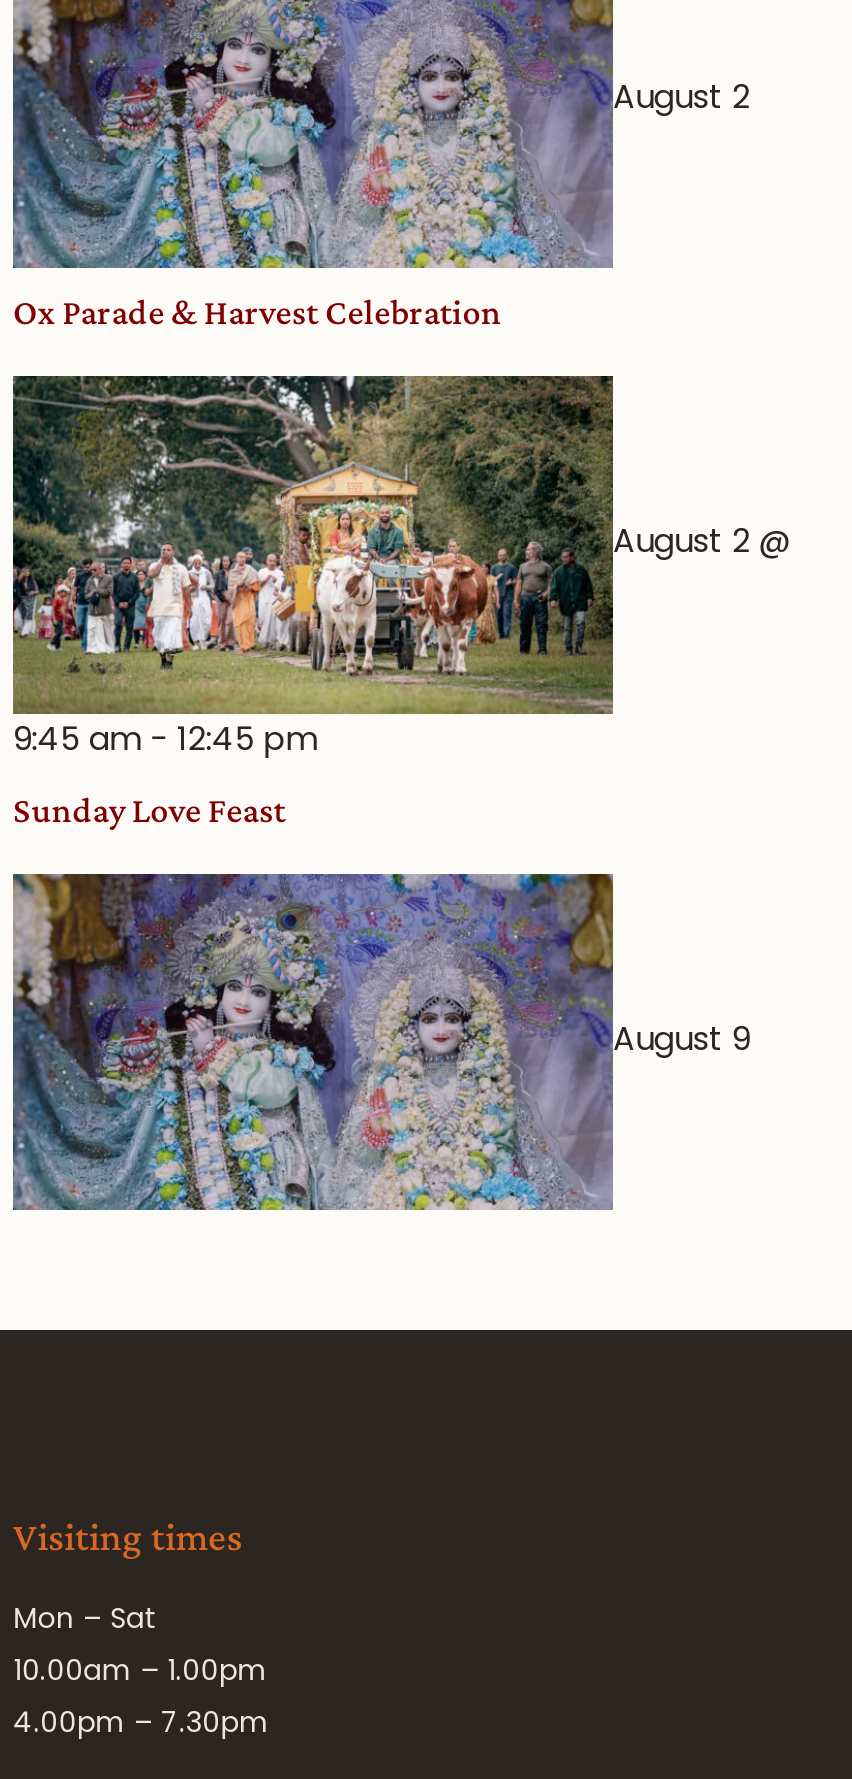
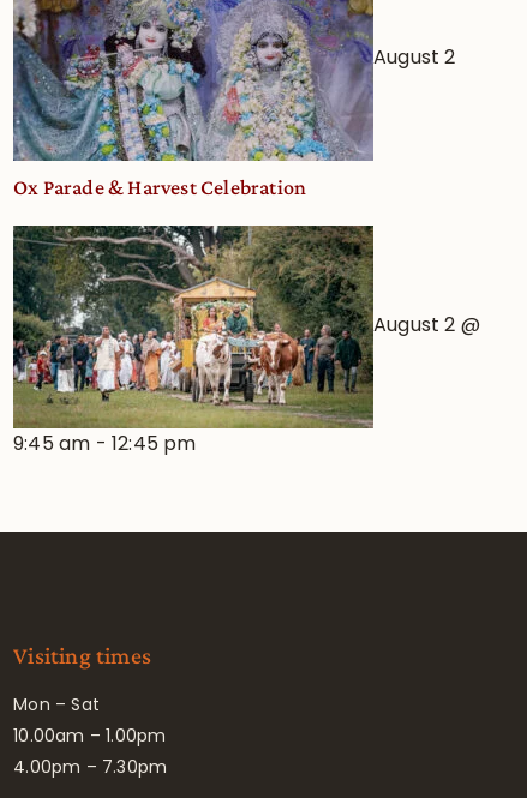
- Sunday Love Feast

- [image]
- August 9
